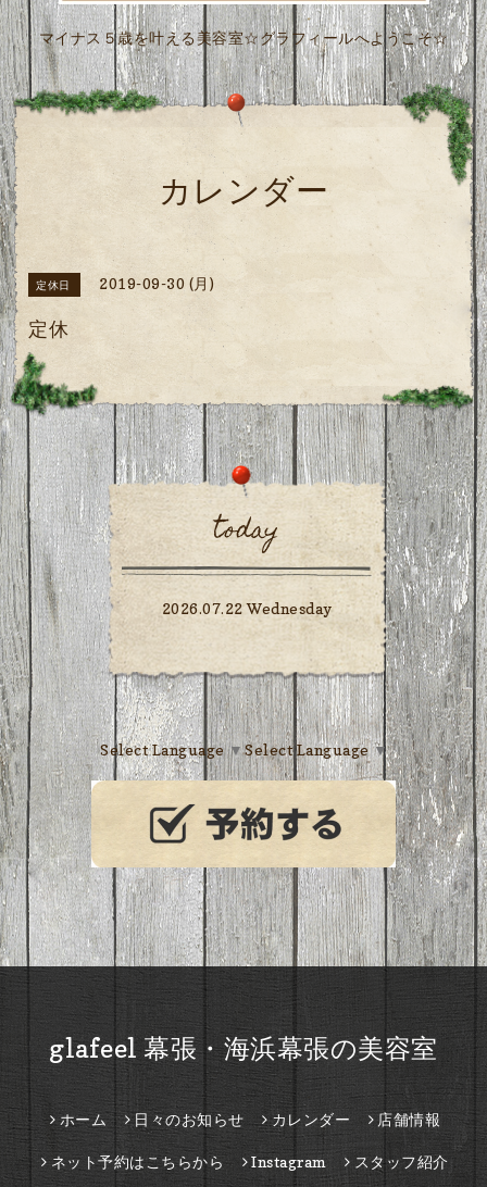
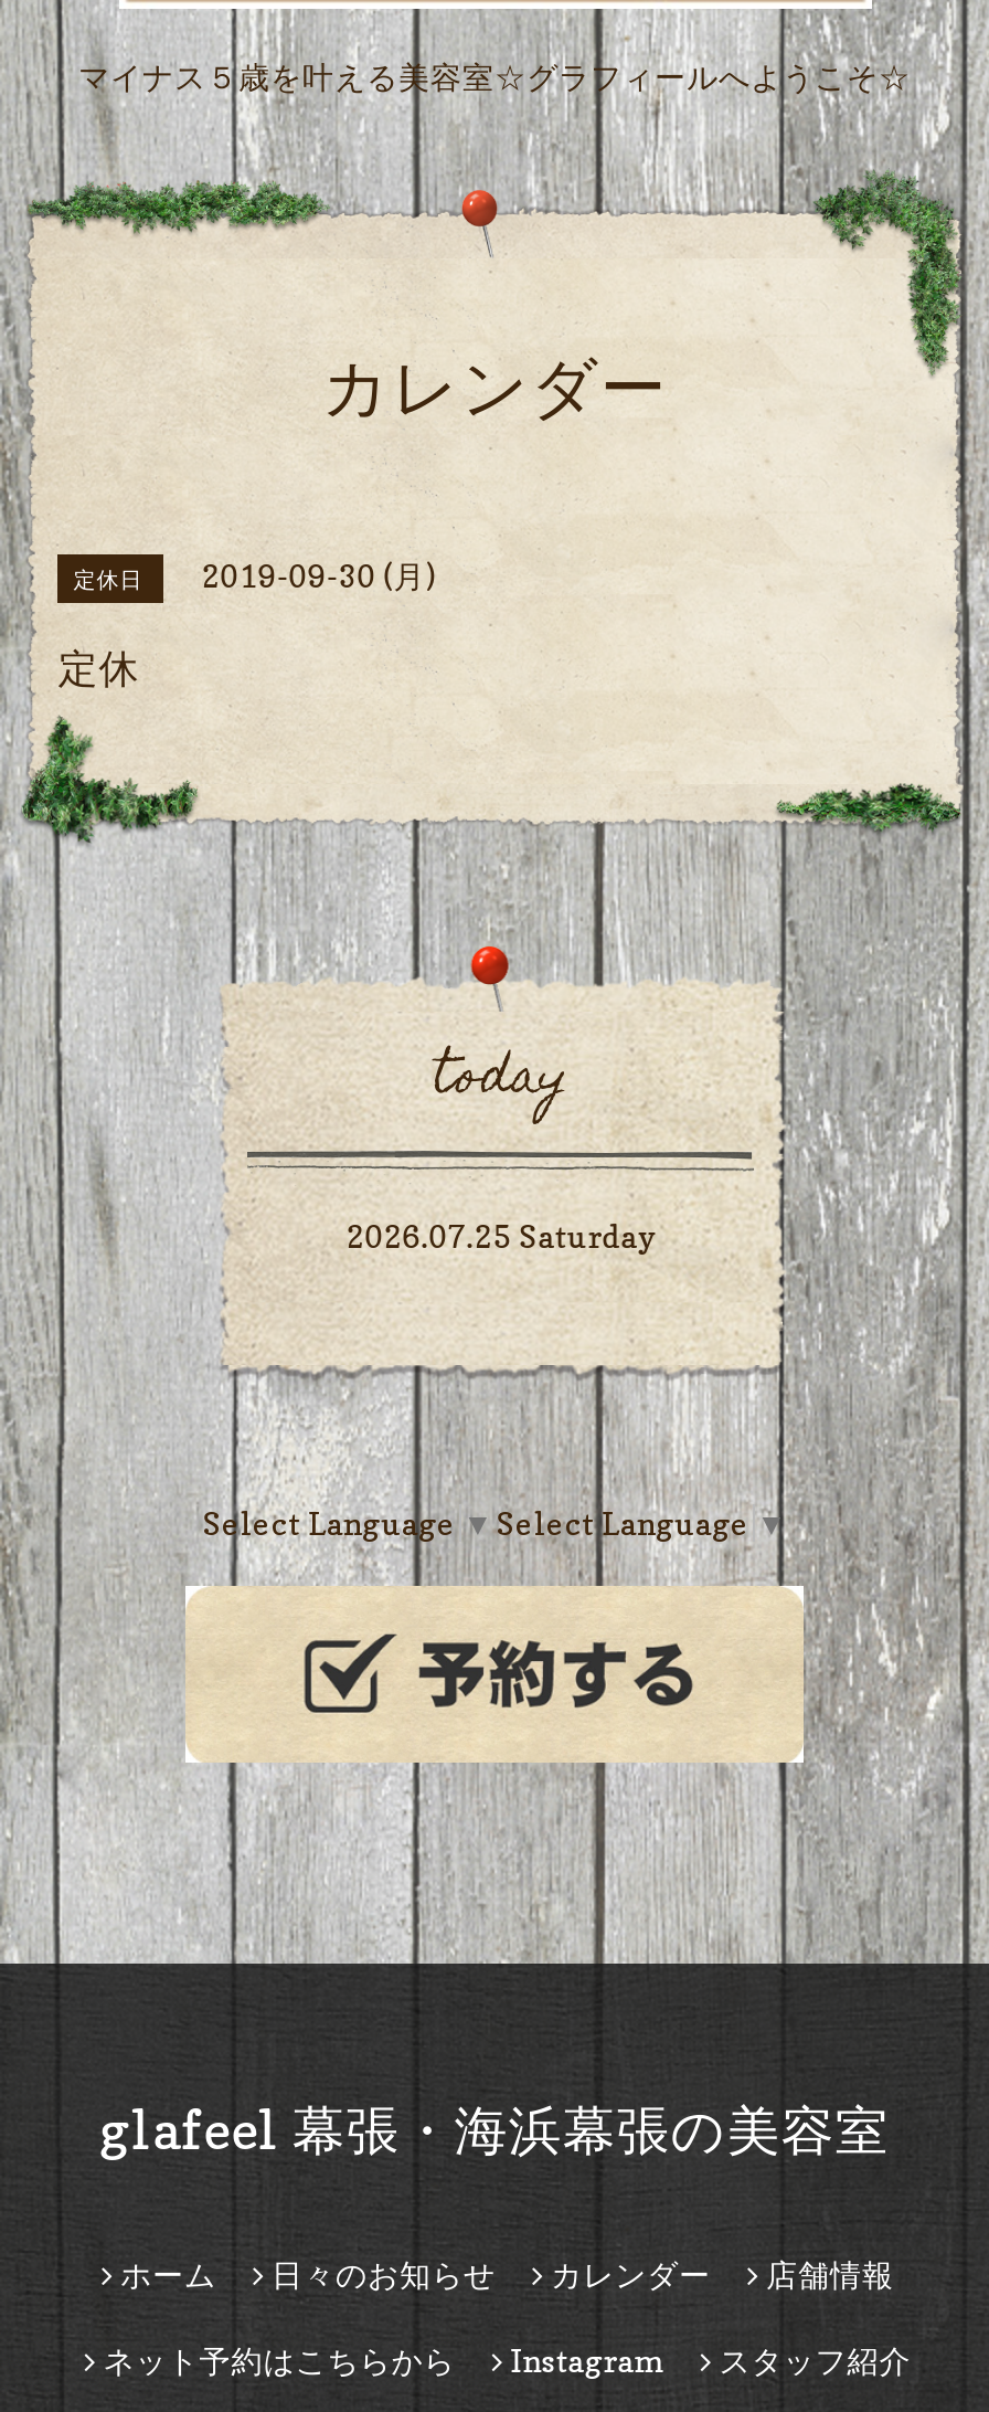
- 2026.07.22 Wednesday
+ 2026.07.25 Saturday
